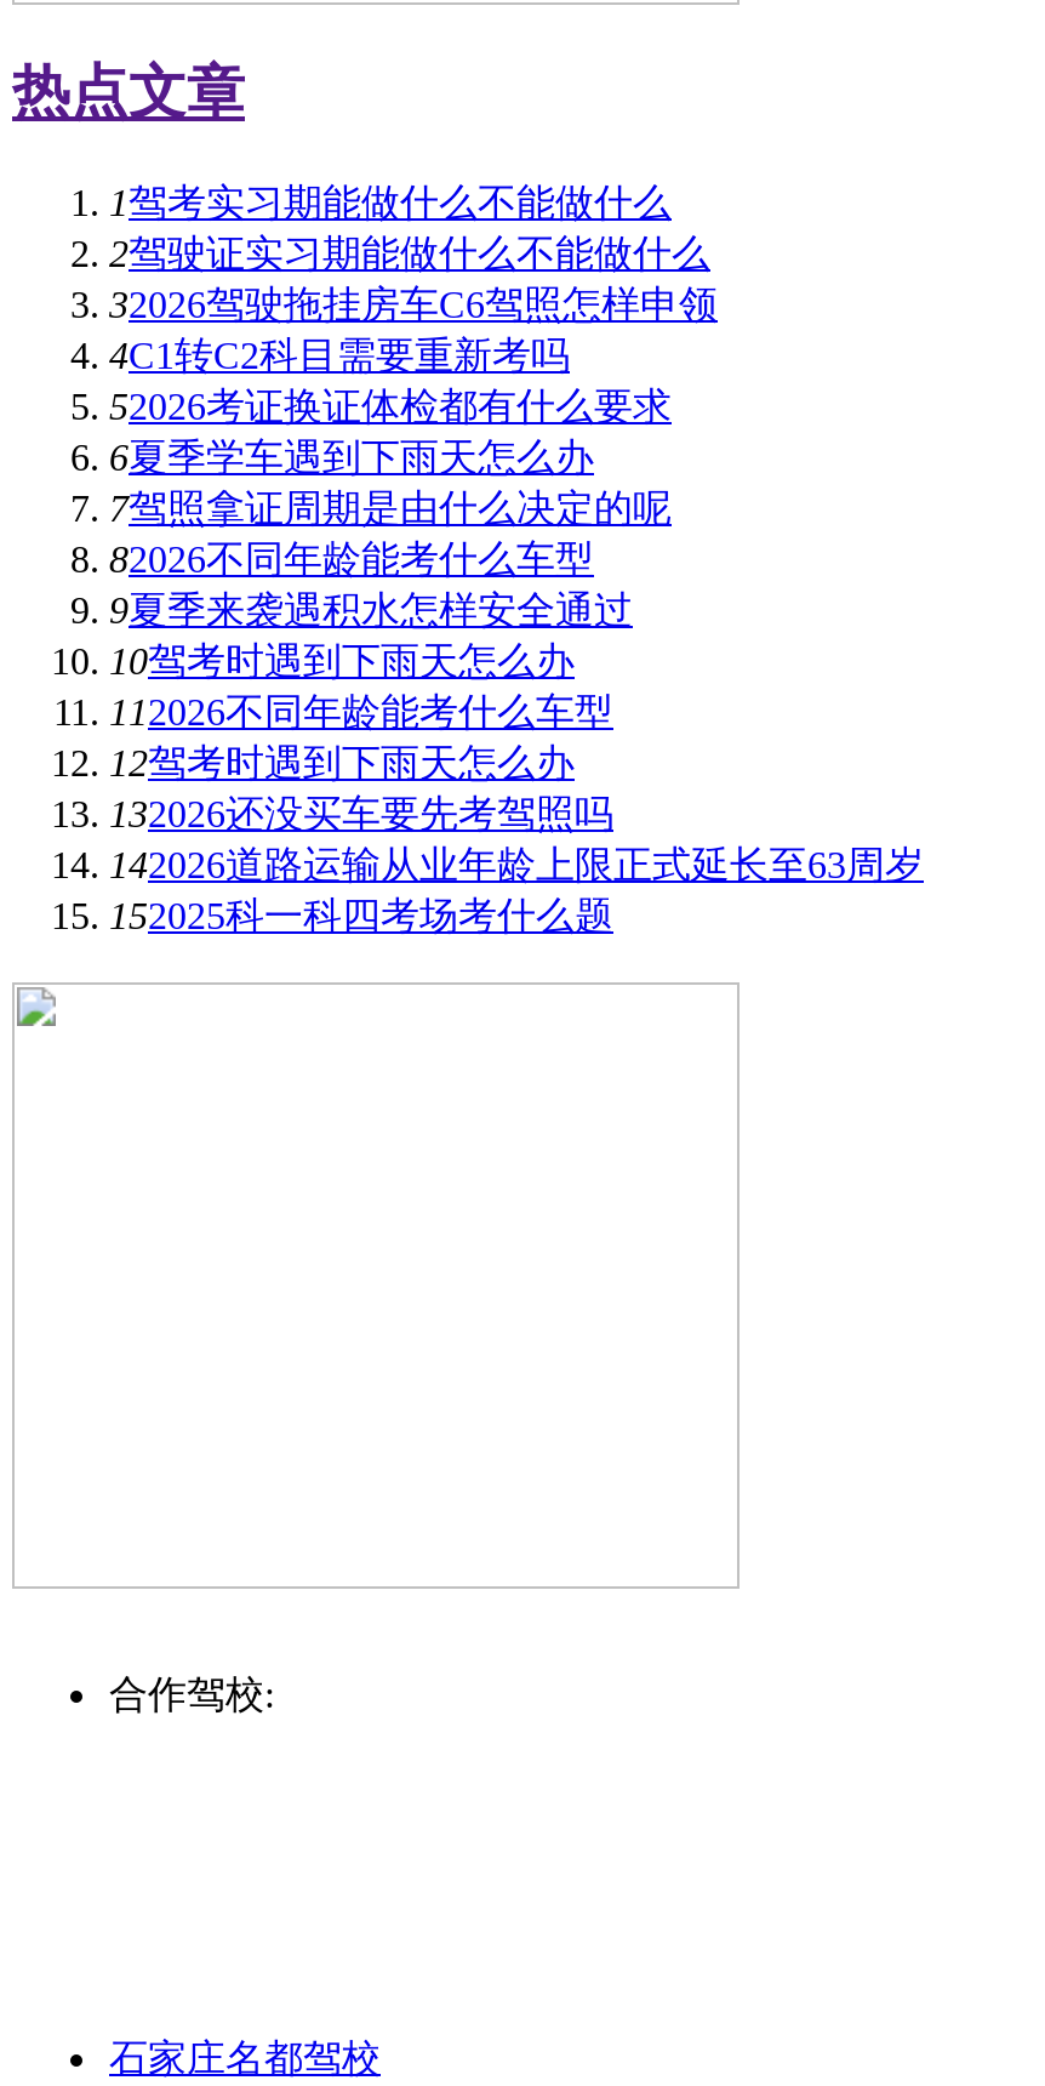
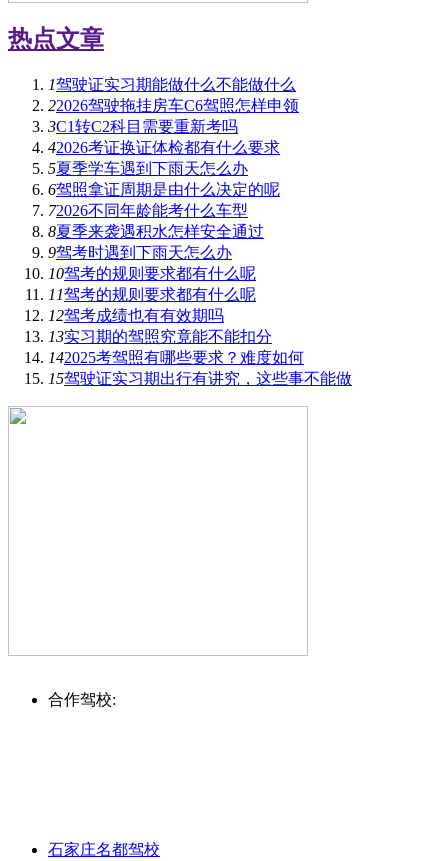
- 1驾考实习期能做什么不能做什么
- 2驾驶证实习期能做什么不能做什么
- 32026驾驶拖挂房车C6驾照怎样申领
- 4C1转C2科目需要重新考吗
- 52026考证换证体检都有什么要求
- 6夏季学车遇到下雨天怎么办
- 7驾照拿证周期是由什么决定的呢
- 82026不同年龄能考什么车型
- 9夏季来袭遇积水怎样安全通过
- 10驾考时遇到下雨天怎么办
- 11 2026不同年龄能考什么车型
- 12驾考时遇到下雨天怎么办
- 132026还没买车要先考驾照吗
- 142026道路运输从业年龄上限正式延长至63周岁
- 152025科一科四考场考什么题
+ 1驾驶证实习期能做什么不能做什么
+ 22026驾驶拖挂房车C6驾照怎样申领
+ 3C1转C2科目需要重新考吗
+ 42026考证换证体检都有什么要求
+ 5夏季学车遇到下雨天怎么办
+ 6驾照拿证周期是由什么决定的呢
+ 72026不同年龄能考什么车型
+ 8夏季来袭遇积水怎样安全通过
+ 9驾考时遇到下雨天怎么办
+ 10驾考的规则要求都有什么呢
+ 11驾考的规则要求都有什么呢
+ 12驾考成绩也有有效期吗
+ 13实习期的驾照究竟能不能扣分
+ 142025考驾照有哪些要求？难度如何
+ 15驾驶证实习期出行有讲究，这些事不能做
